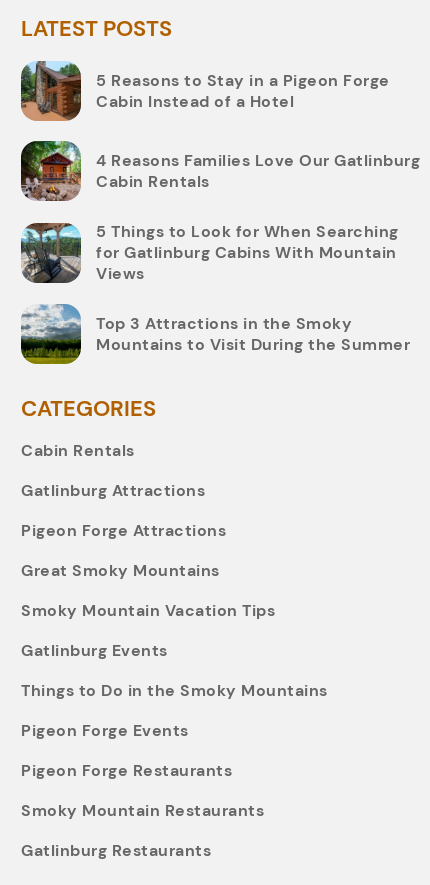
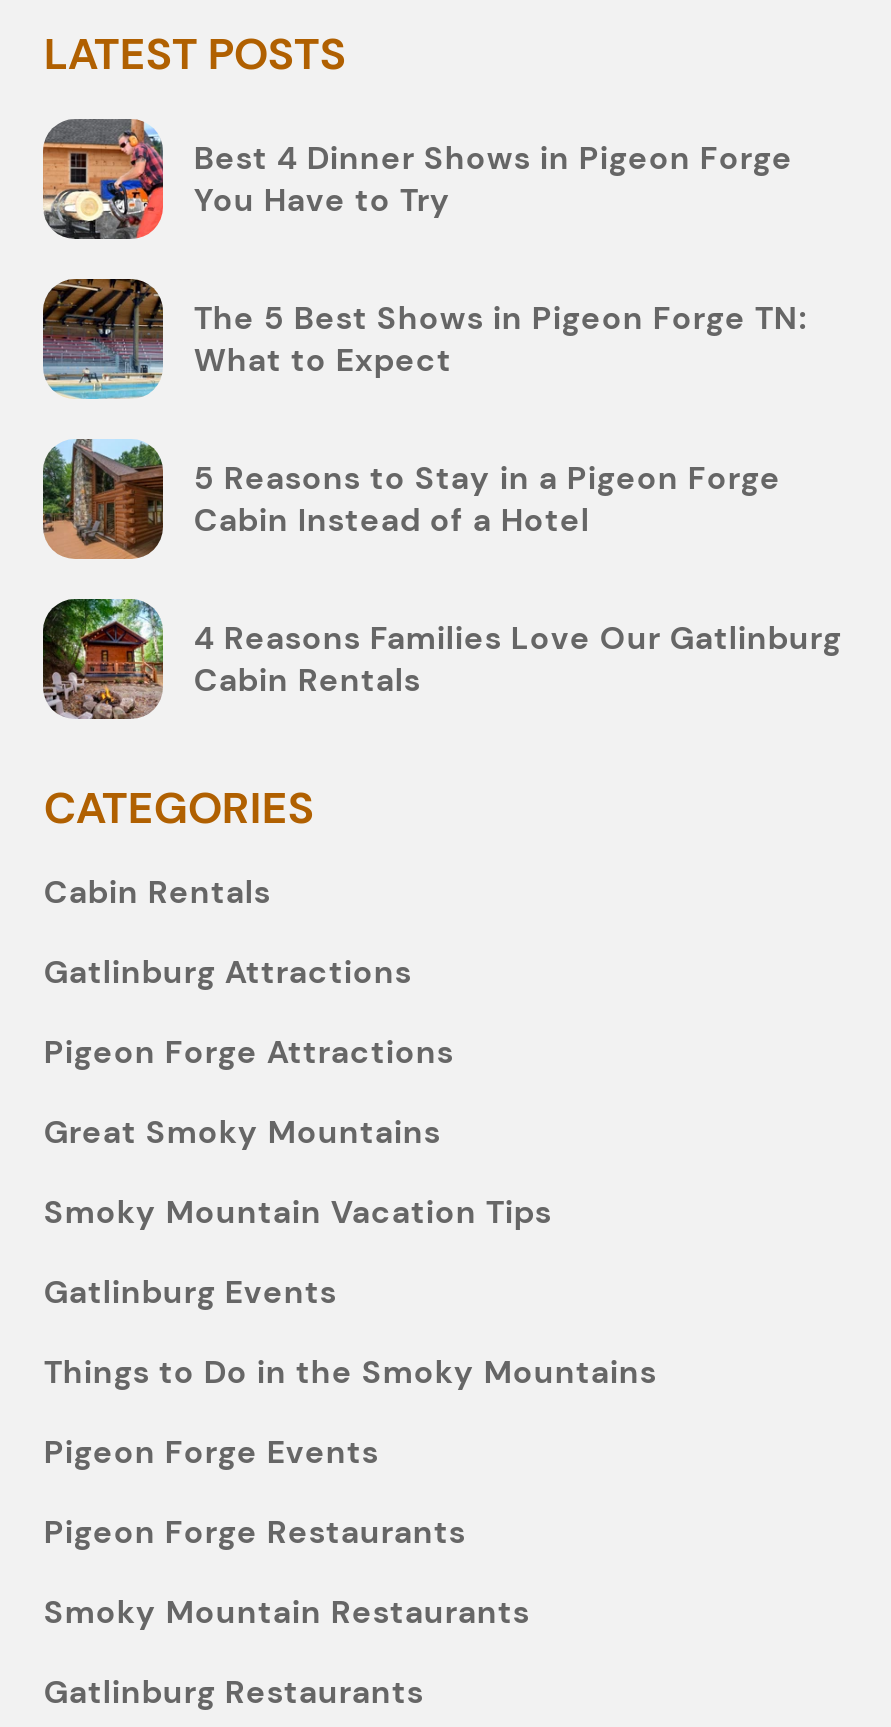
+ [image]
+ Best 4 Dinner Shows in Pigeon Forge
+ You Have to Try
+ The 5 Best Shows in Pigeon Forge TN:
+ What to Expect

+ [image]

moved down: [image] | 5 Reasons to Stay in a Pigeon Forge | Cabin Instead of a Hotel | 4 Reasons Families Love Our Gatlinburg | Cabin Rentals

- [image]
- 5 Things to Look for When Searching
- for Gatlinburg Cabins With Mountain
- Views
- Top 3 Attractions in the Smoky
- Mountains to Visit During the Summer

- [image]
